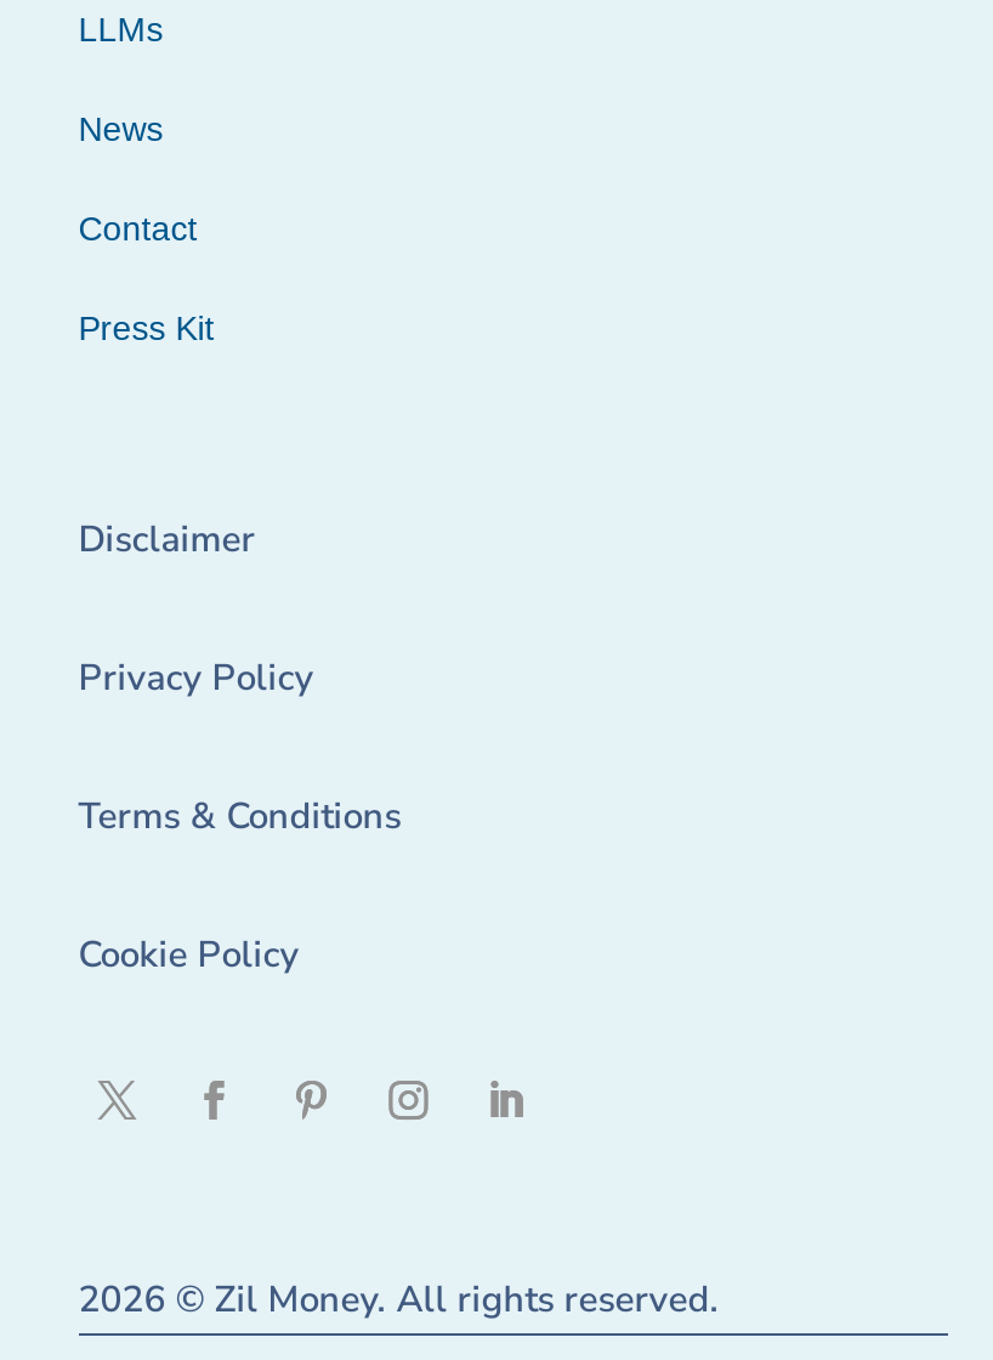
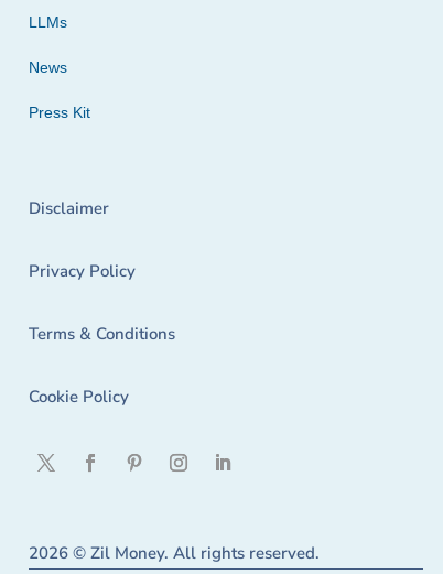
- Contact
